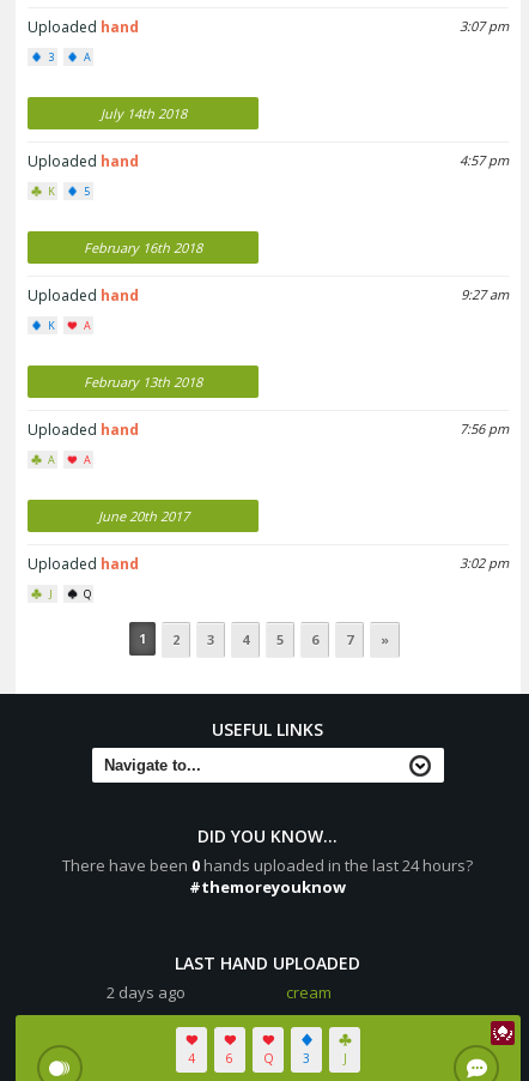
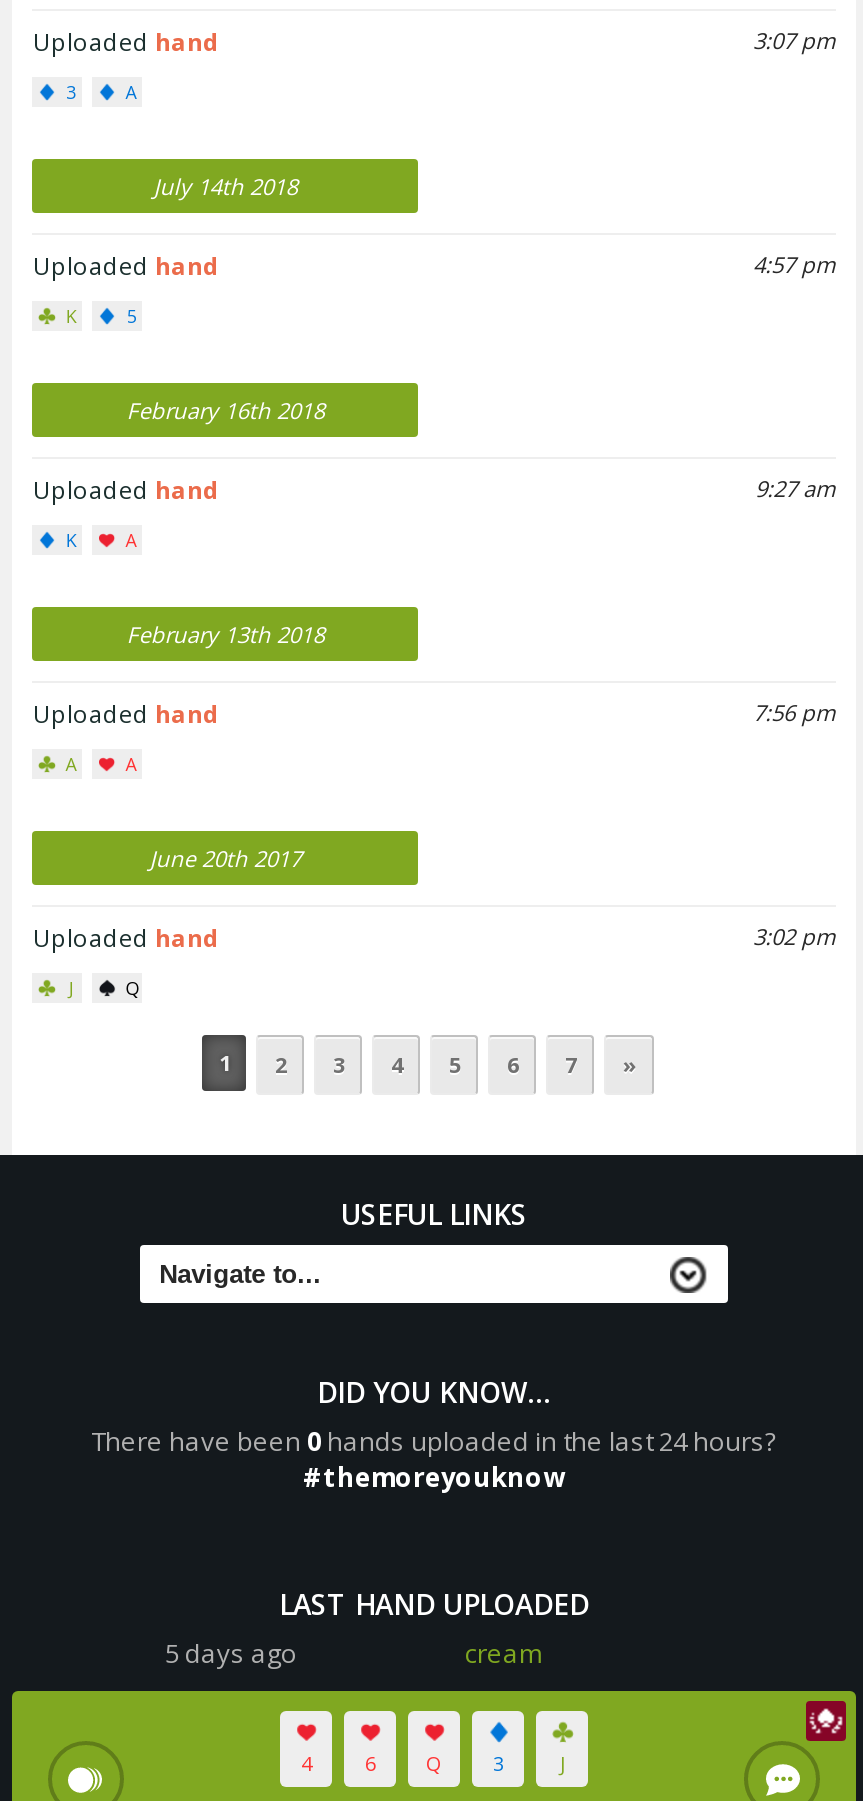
- 2 days ago
+ 5 days ago
